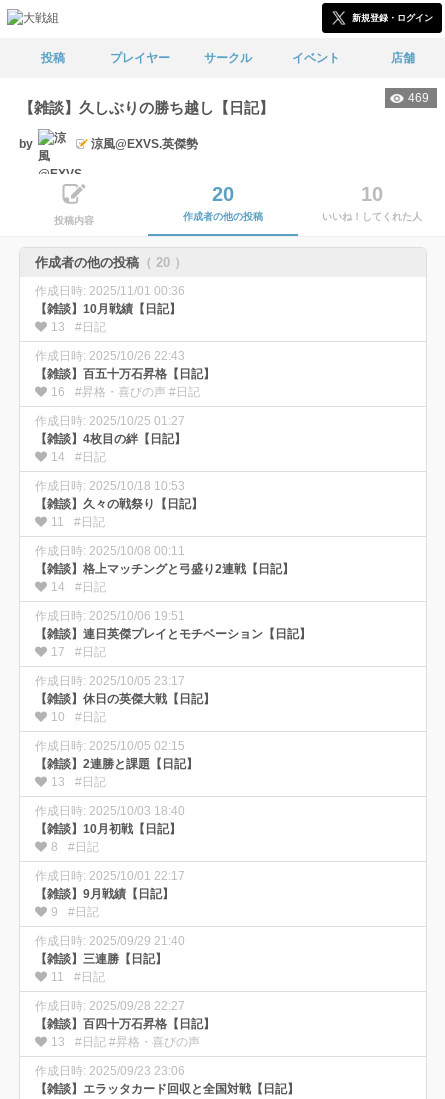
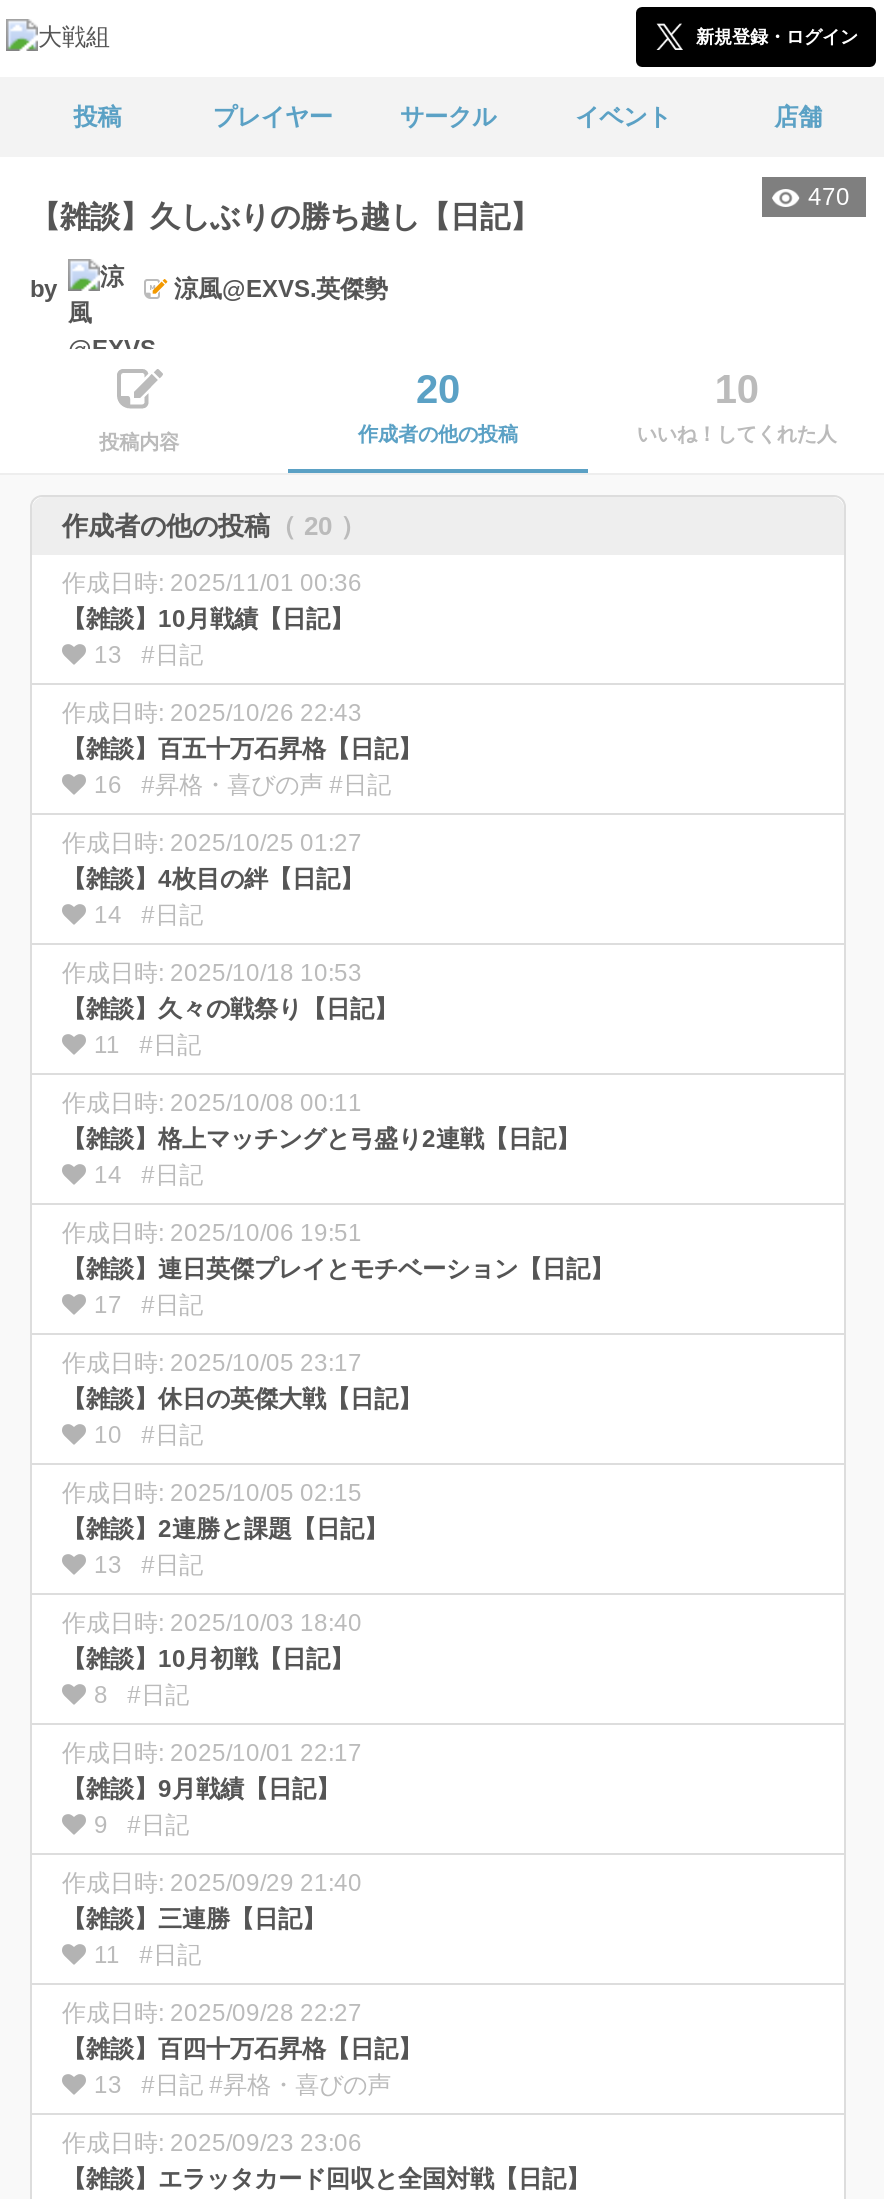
- 469
+ 470
